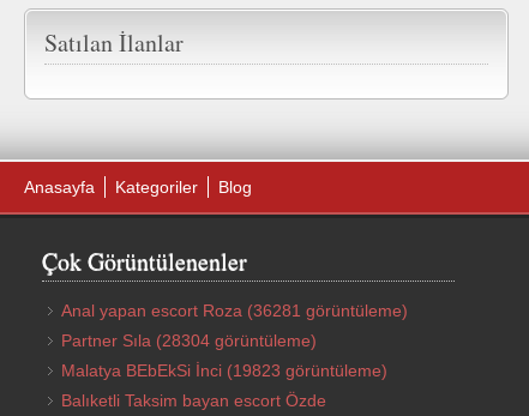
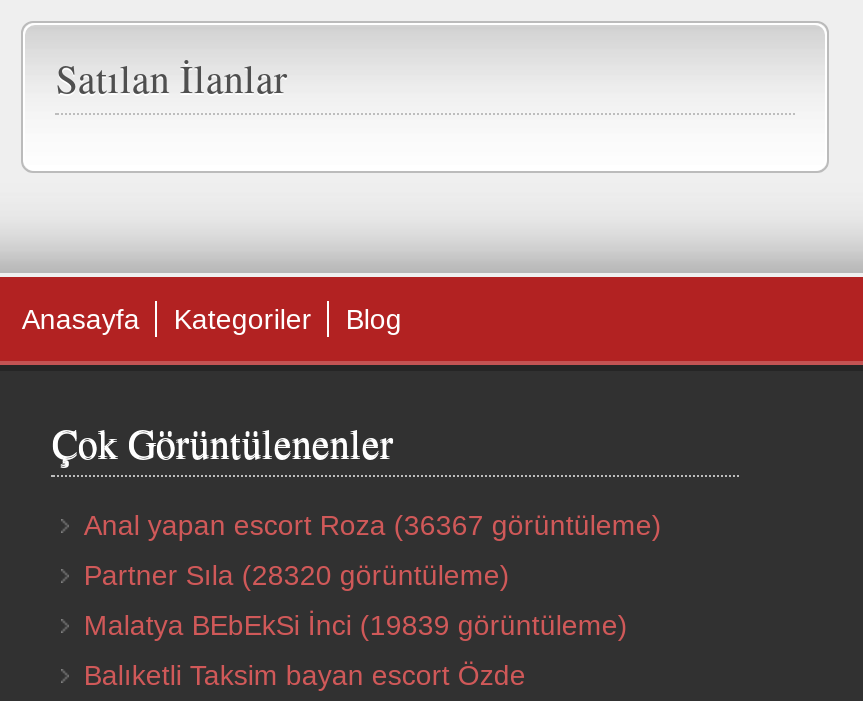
- Anal yapan escort Roza (36281 görüntüleme)
+ Anal yapan escort Roza (36367 görüntüleme)

- Partner Sıla (28304 görüntüleme)
+ Partner Sıla (28320 görüntüleme)

- Malatya BEbEkSi İnci (19823 görüntüleme)
+ Malatya BEbEkSi İnci (19839 görüntüleme)
